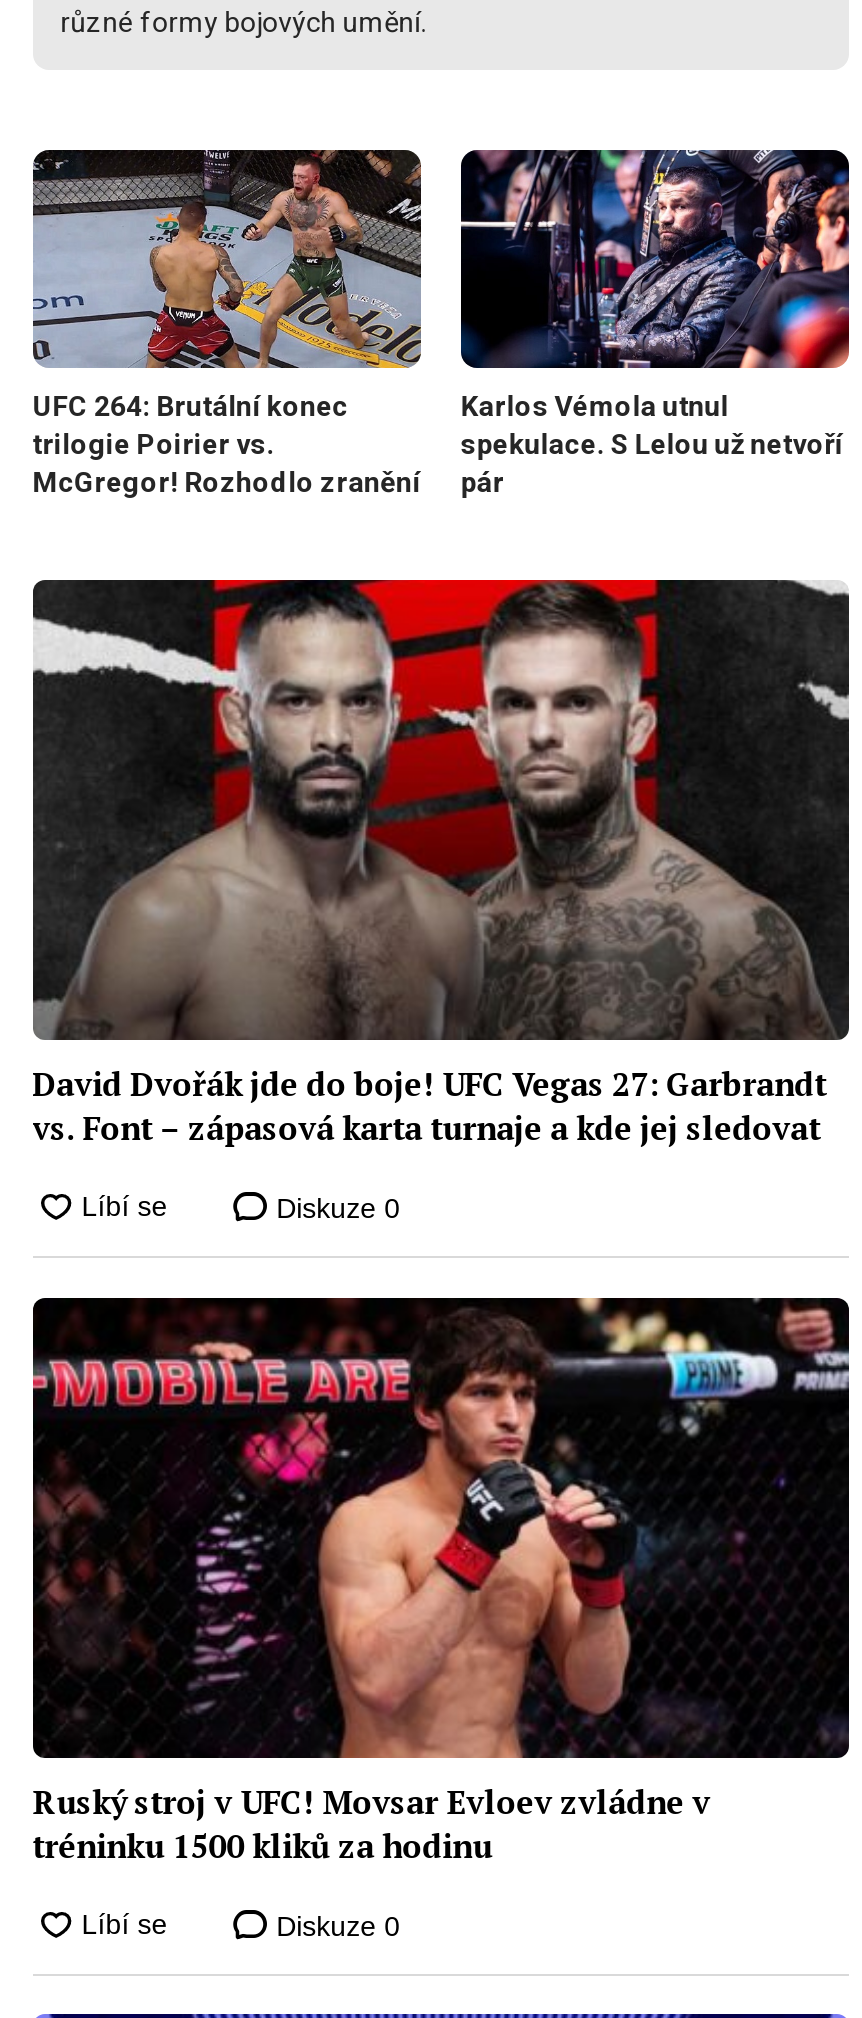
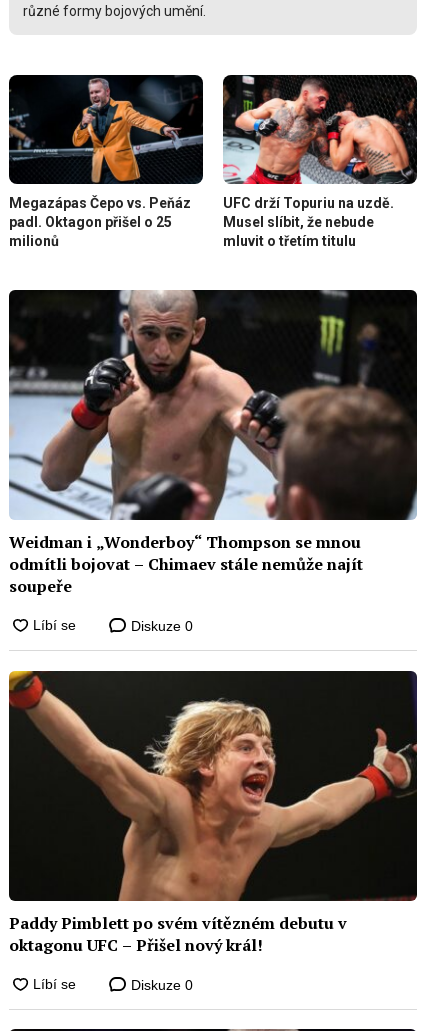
- [image]
- UFC 264: Brutální konec
- trilogie Poirier vs.
- McGregor! Rozhodlo zranění
+ [image]
+ Megazápas Čepo vs. Peňáz
+ padl. Oktagon přišel o 25
+ milionů

- [image]
- Karlos Vémola utnul
- spekulace. S Lelou už netvoří
- pár
+ [image]
+ UFC drží Topuriu na uzdě.
+ Musel slíbit, že nebude
+ mluvit o třetím titulu

- [image]
- David Dvořák jde do boje! UFC Vegas 27: Garbrandt
- vs. Font – zápasová karta turnaje a kde jej sledovat
+ [image]
+ Weidman i „Wonderboy“ Thompson se mnou
+ odmítli bojovat – Chimaev stále nemůže najít
+ soupeře

- [image]
- Ruský stroj v UFC! Movsar Evloev zvládne v
- tréninku 1500 kliků za hodinu
+ [image]
+ Paddy Pimblett po svém vítězném debutu v
+ oktagonu UFC – Přišel nový král!
